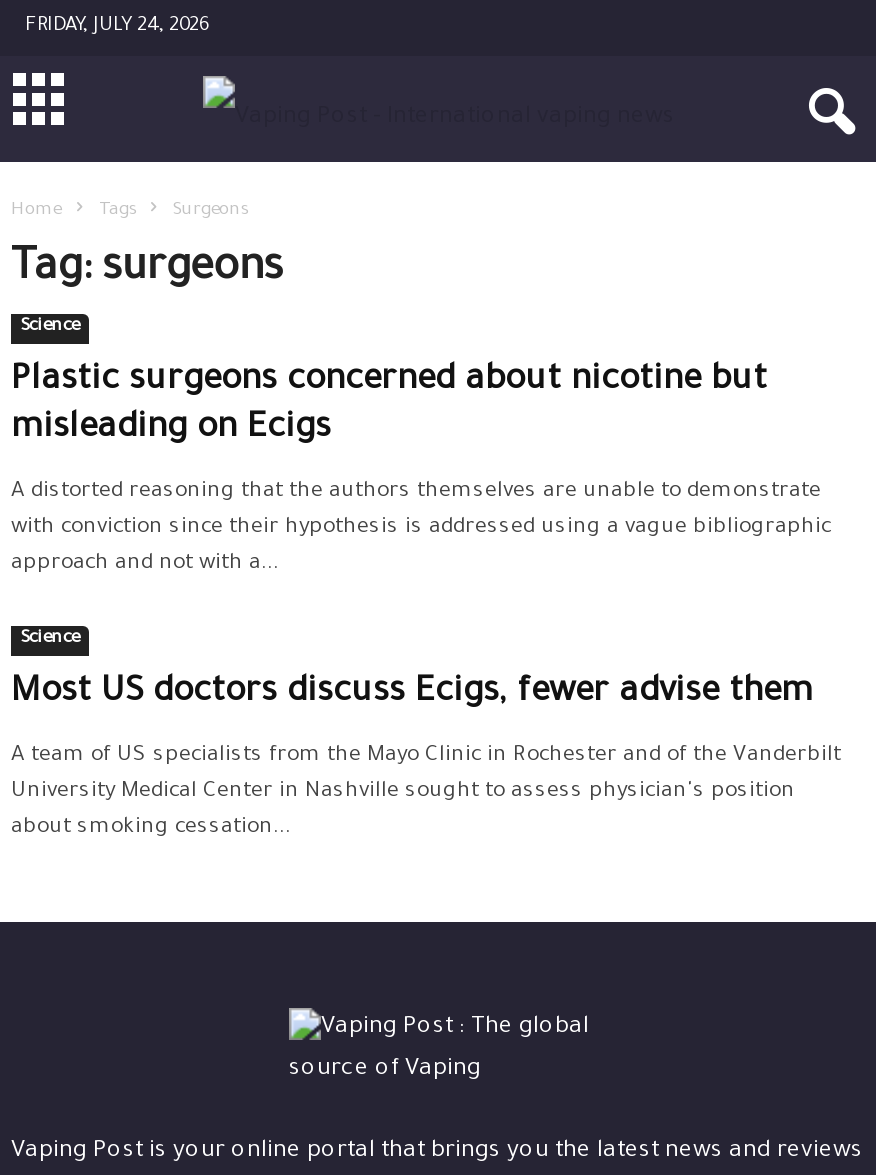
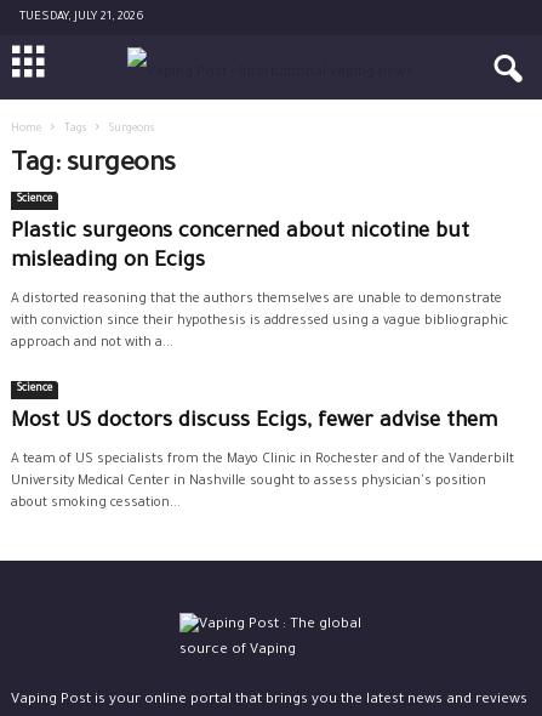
- FRIDAY, JULY 24, 2026
+ TUESDAY, JULY 21, 2026
